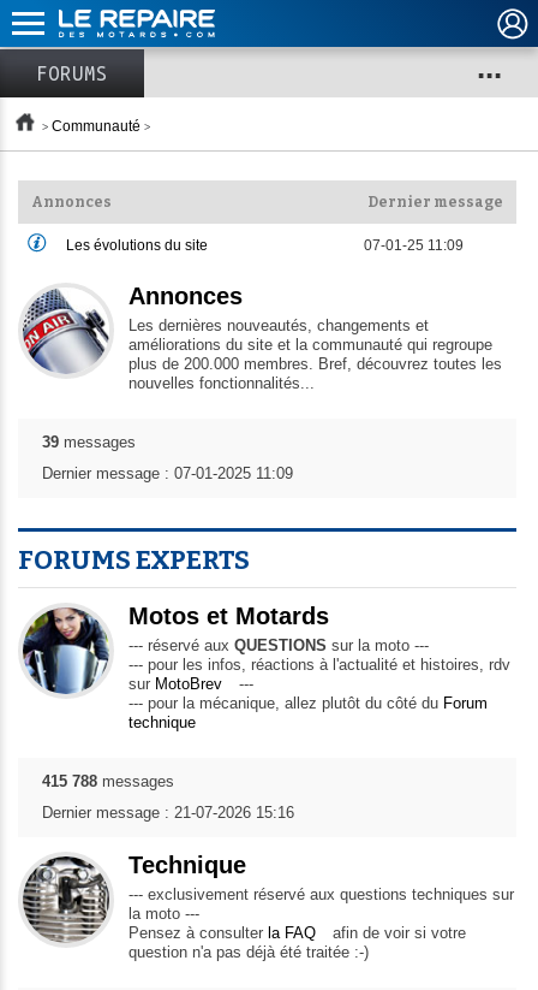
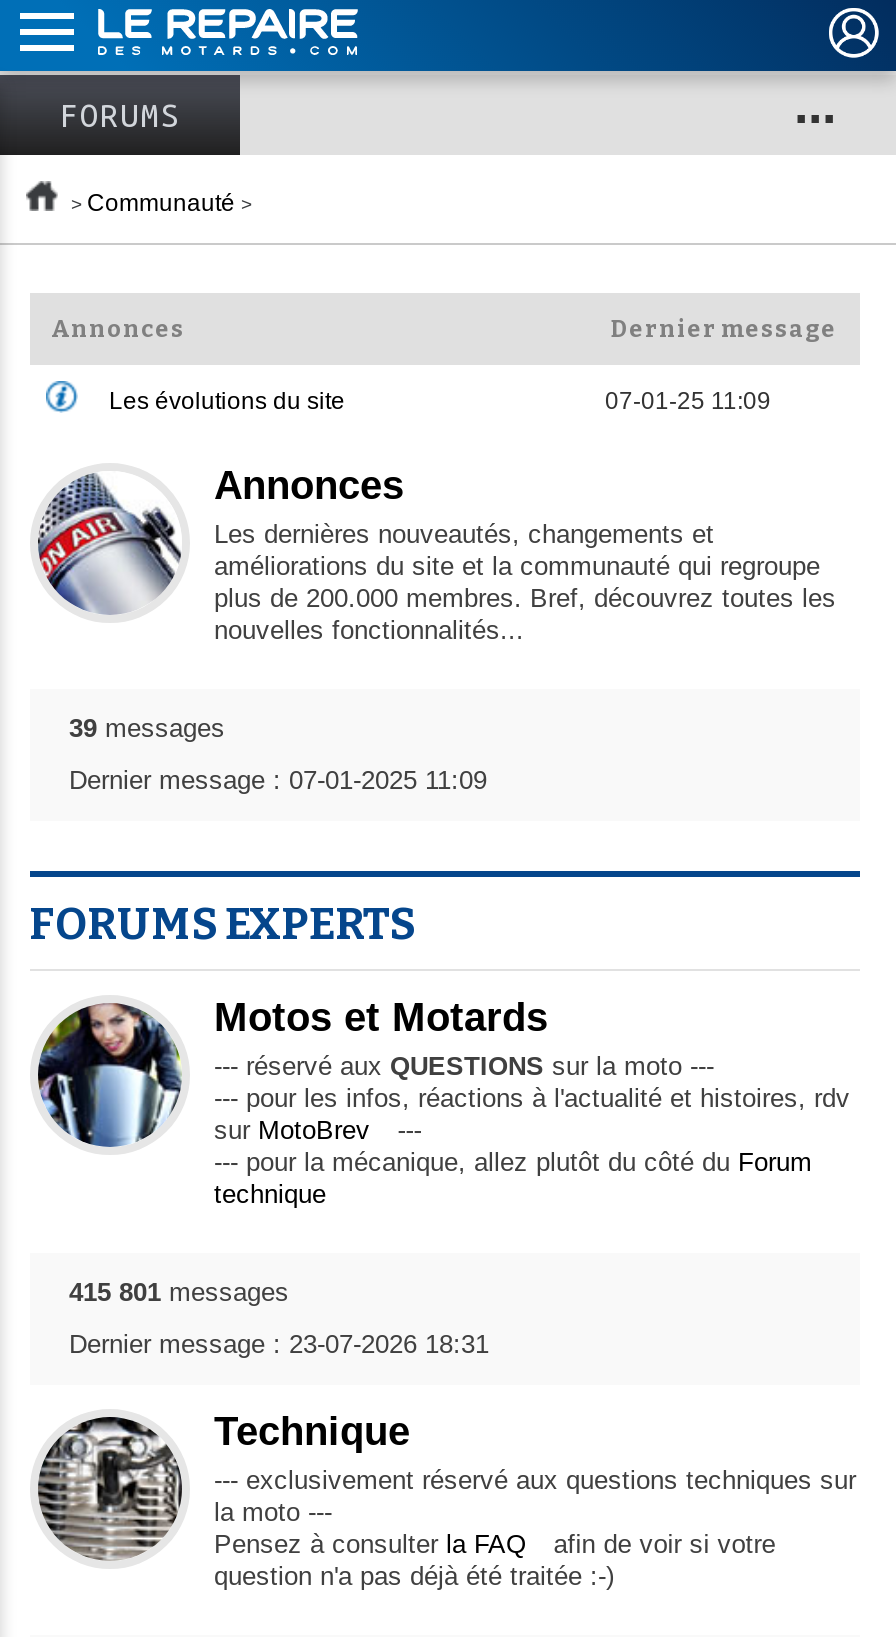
- 415 788 messages
+ 415 801 messages

- Dernier message : 21-07-2026 15:16
+ Dernier message : 23-07-2026 18:31
